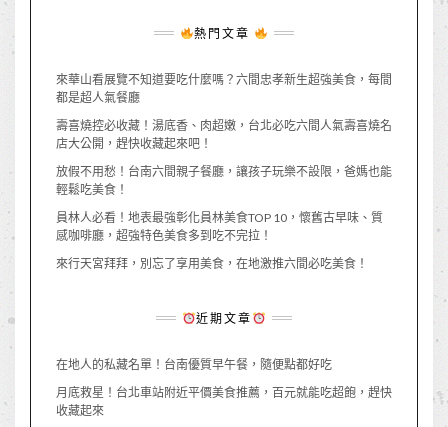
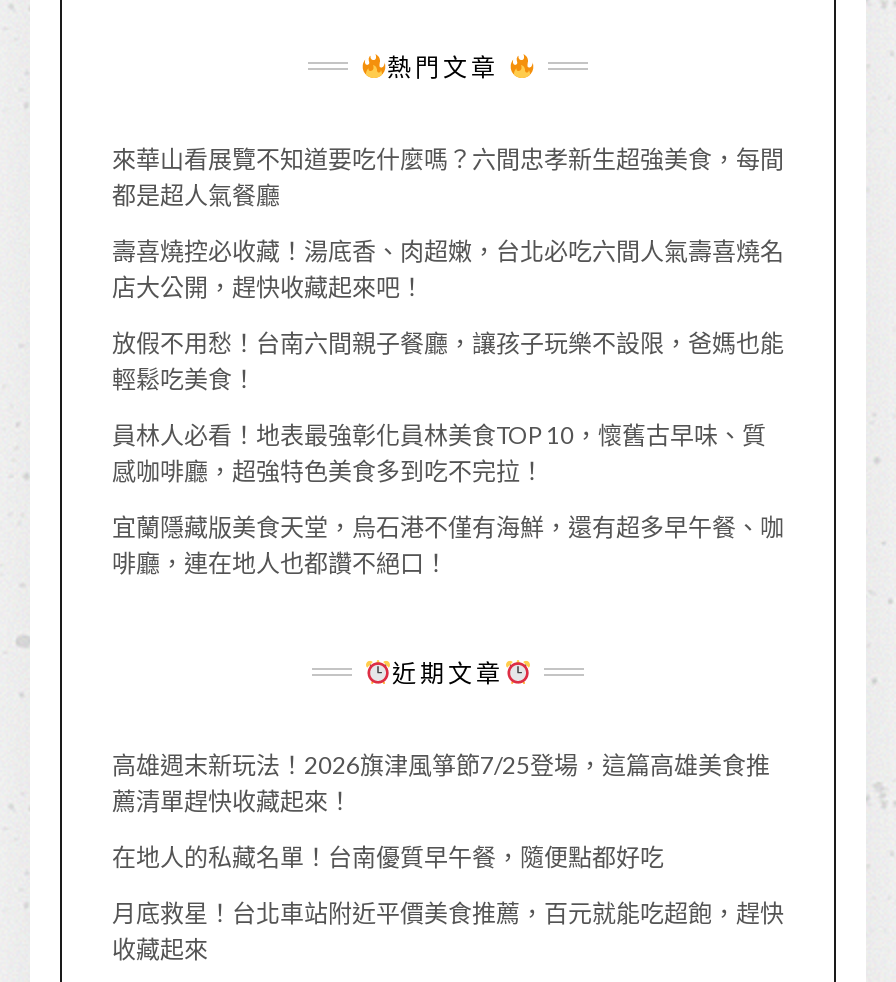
- 來行天宮拜拜，別忘了享用美食，在地激推六間必吃美食！
+ 宜蘭隱藏版美食天堂，烏石港不僅有海鮮，還有超多早午餐、咖
+ 啡廳，連在地人也都讚不絕口！

+ 高雄週末新玩法！2026旗津風箏節7/25登場，這篇高雄美食推
+ 薦清單趕快收藏起來！
